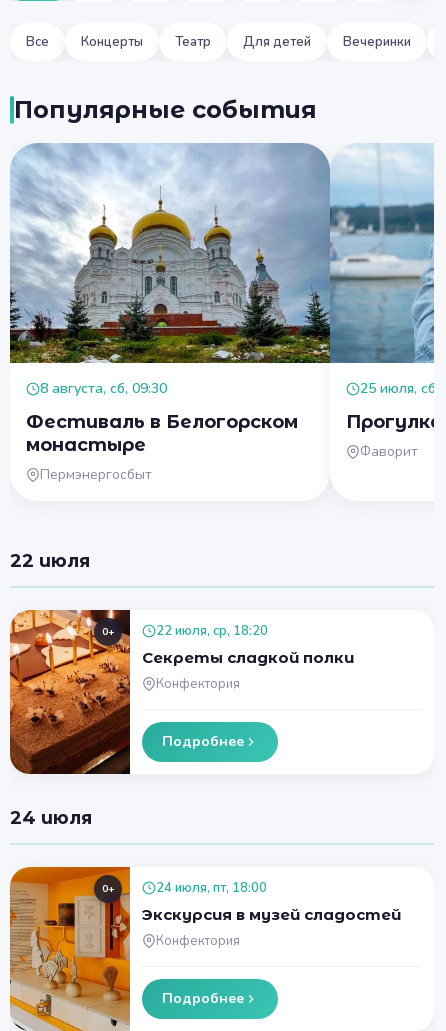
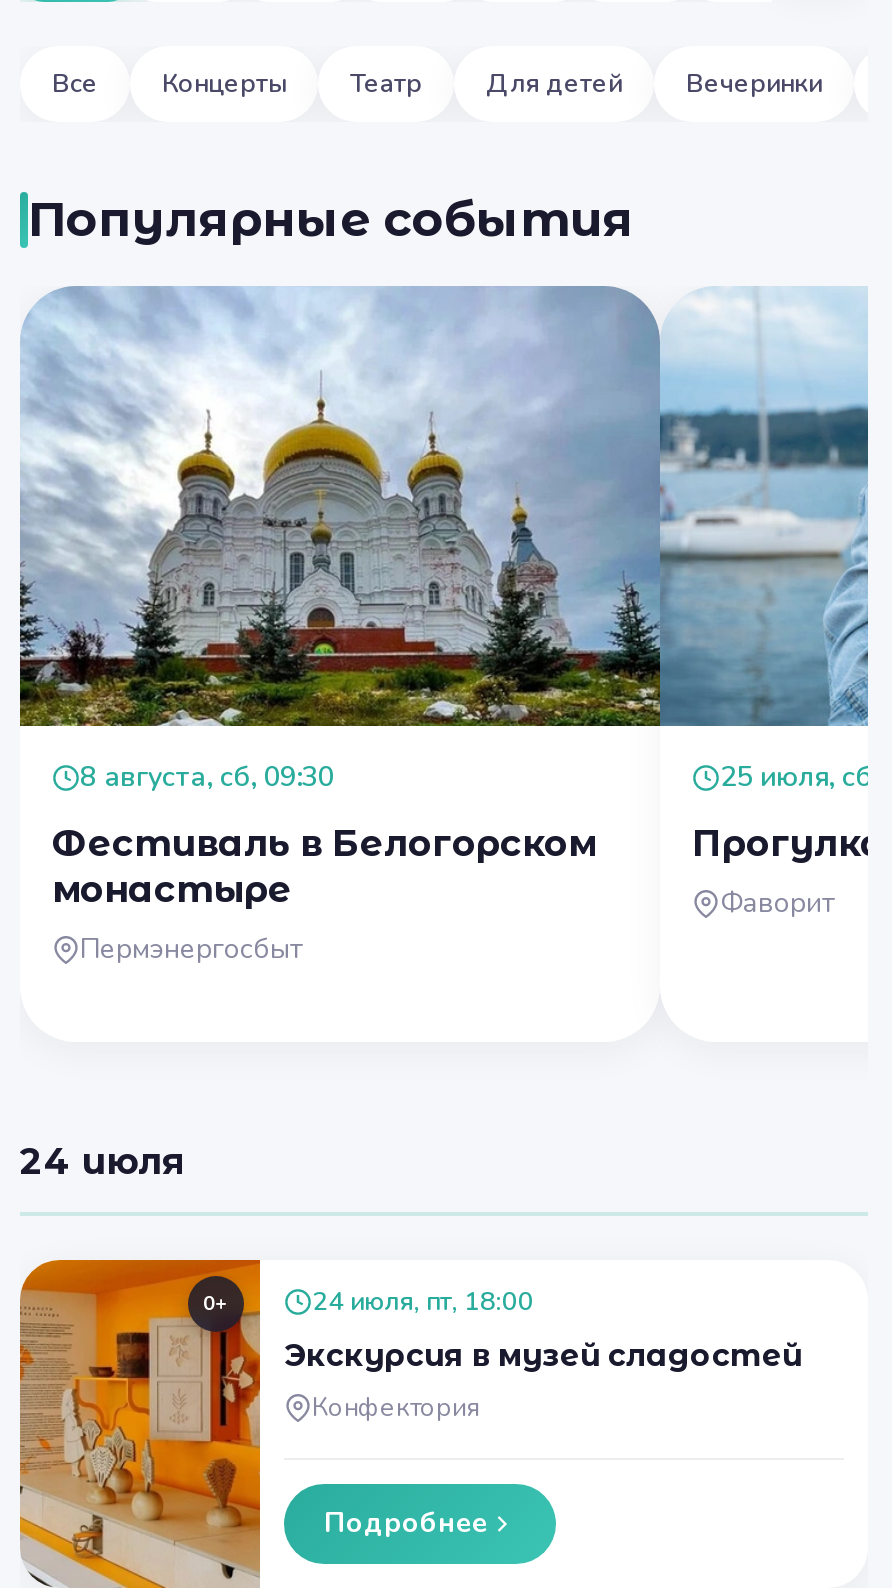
- [image]
- 22 июля
- 0+
- 22 июля, ср, 18:20
- Секреты сладкой полки
- Конфектория
- Подробнее
